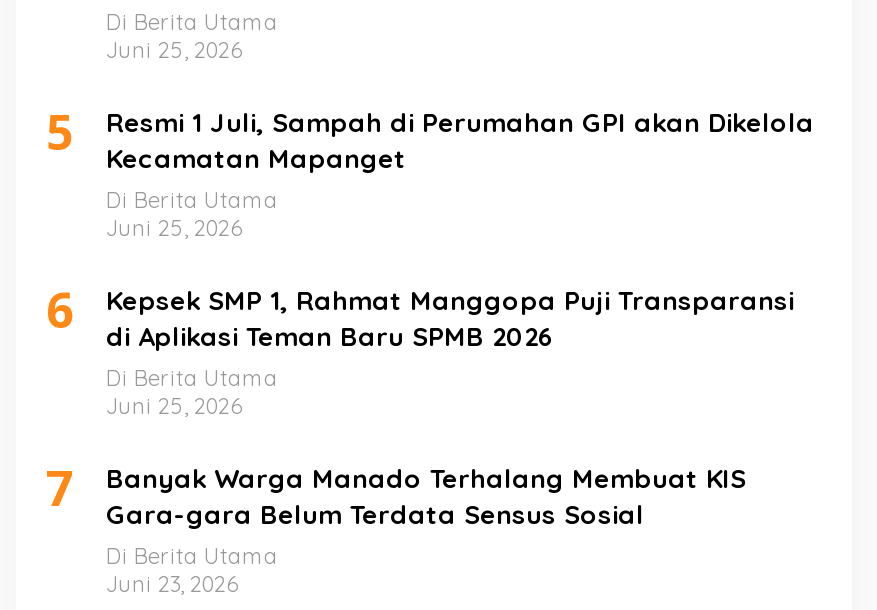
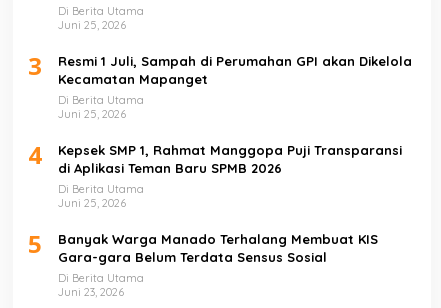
- 5 Resmi 1 Juli, Sampah di Perumahan GPI akan Dikelola Kecamatan Mapanget
+ 3 Resmi 1 Juli, Sampah di Perumahan GPI akan Dikelola Kecamatan Mapanget

- 6 Kepsek SMP 1, Rahmat Manggopa Puji Transparansi di Aplikasi Teman Baru SPMB 2026
+ 4 Kepsek SMP 1, Rahmat Manggopa Puji Transparansi di Aplikasi Teman Baru SPMB 2026

- 7 Banyak Warga Manado Terhalang Membuat KIS Gara-gara Belum Terdata Sensus Sosial
+ 5 Banyak Warga Manado Terhalang Membuat KIS Gara-gara Belum Terdata Sensus Sosial
